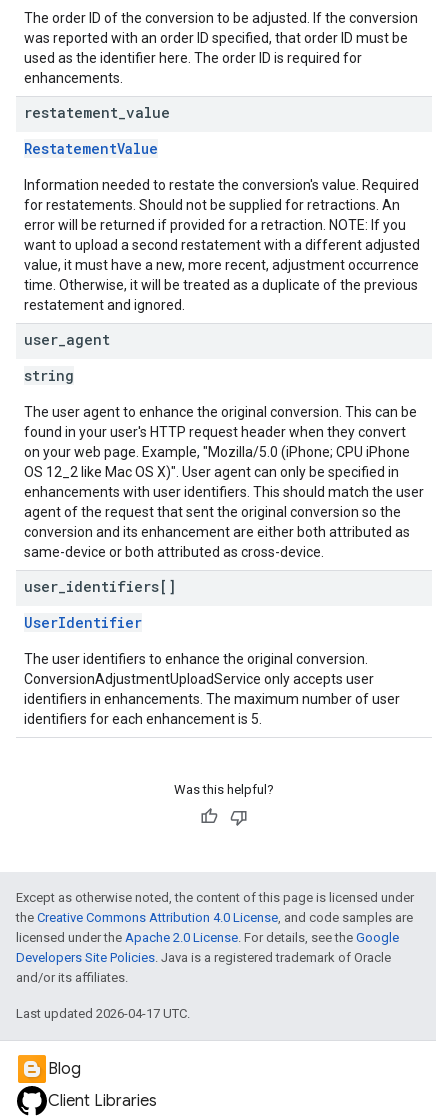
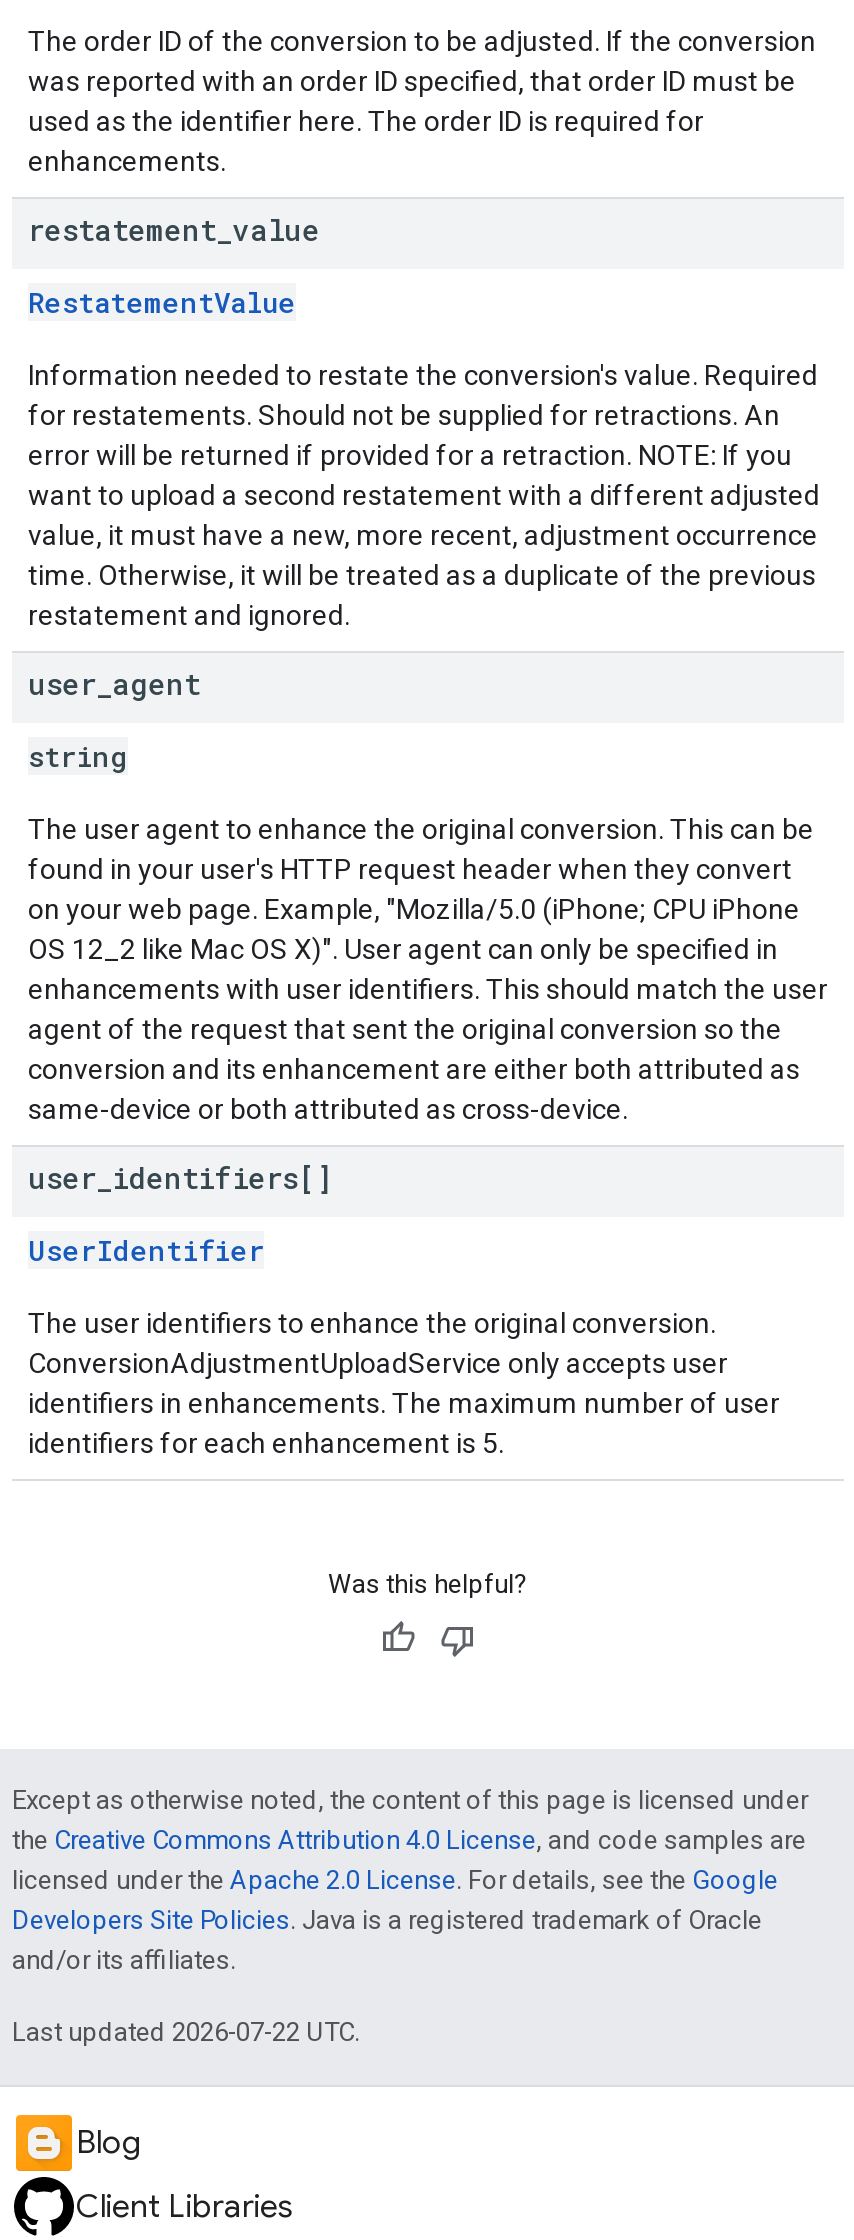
- Last updated 2026-04-17 UTC.
+ Last updated 2026-07-22 UTC.
